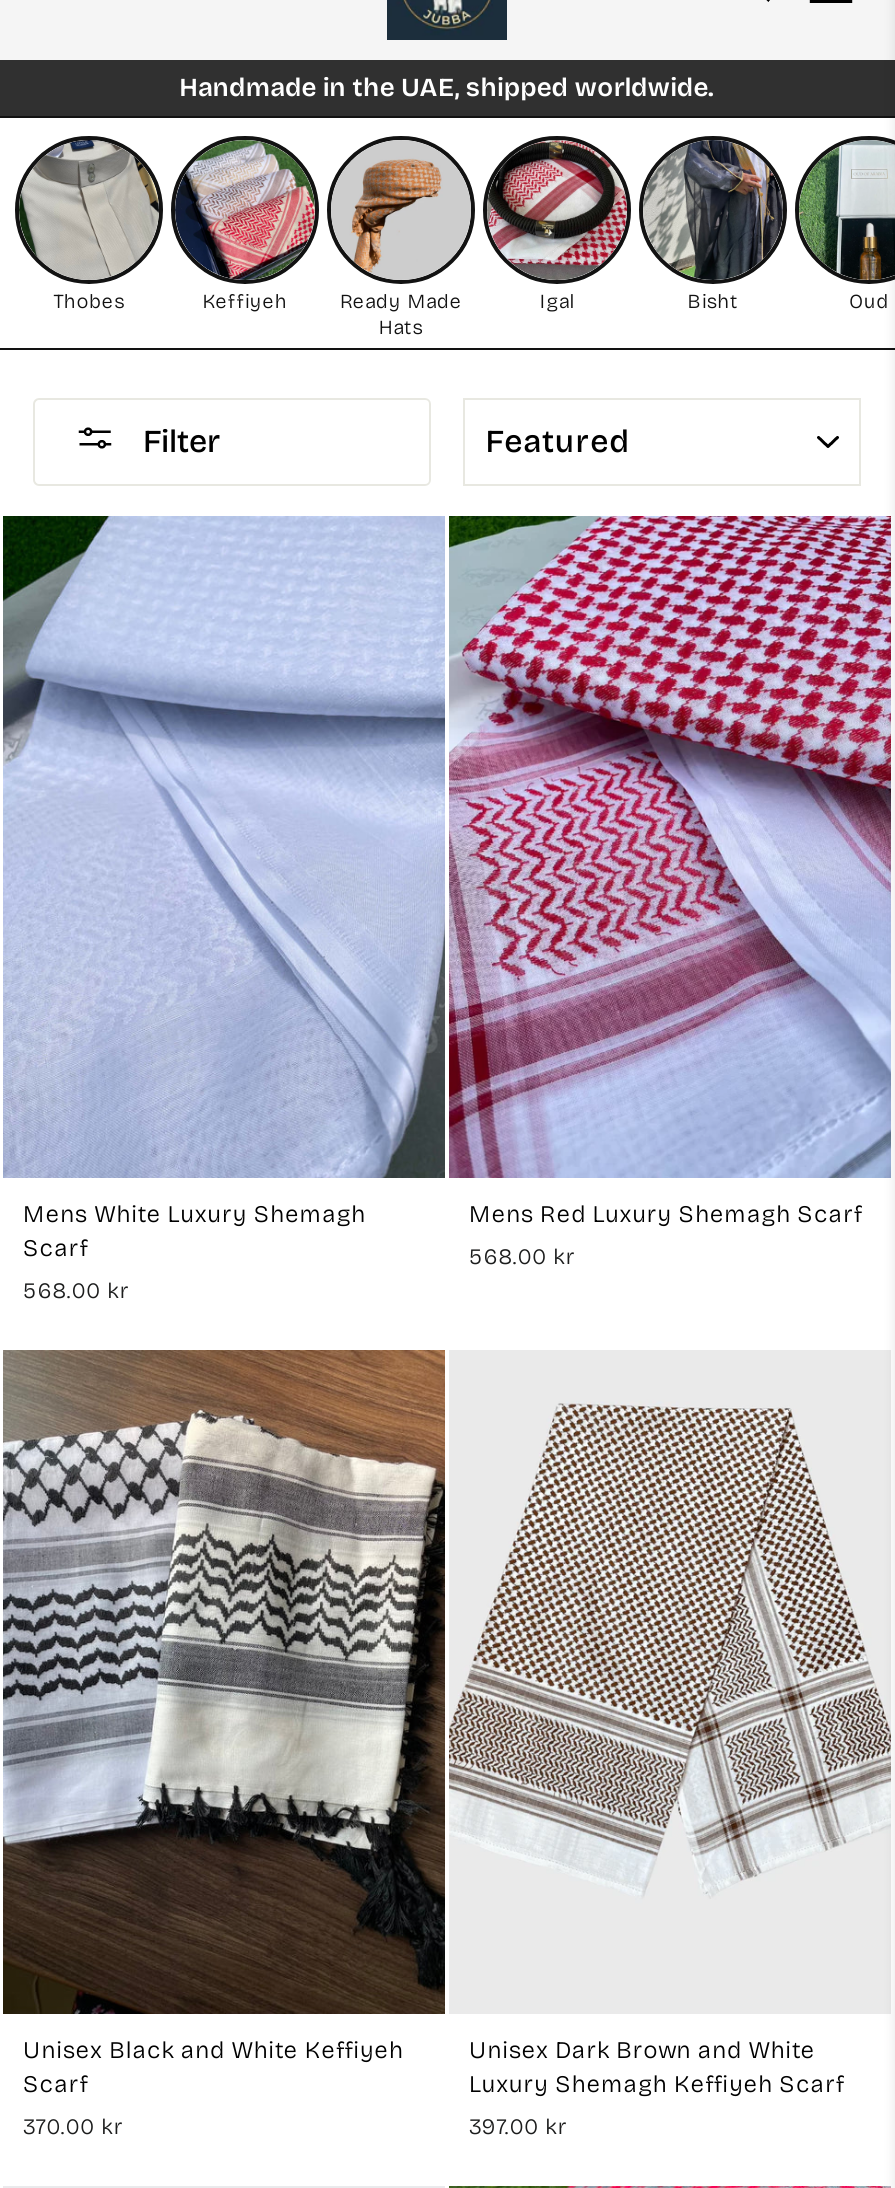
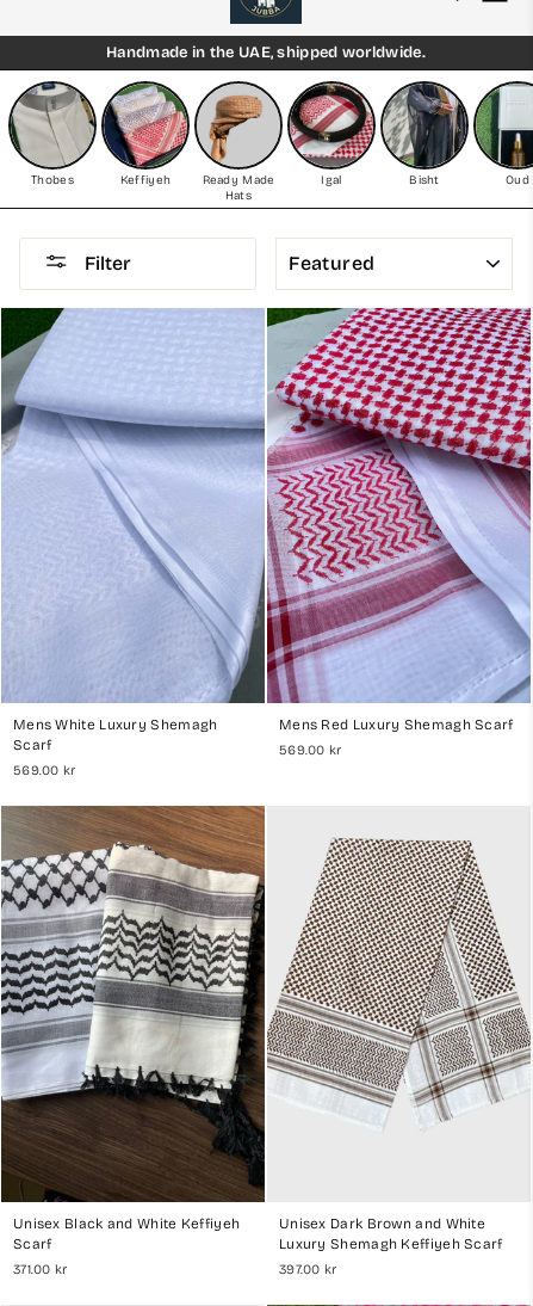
- 568.00 kr
+ 569.00 kr

- 568.00 kr
+ 569.00 kr

- 370.00 kr
+ 371.00 kr
